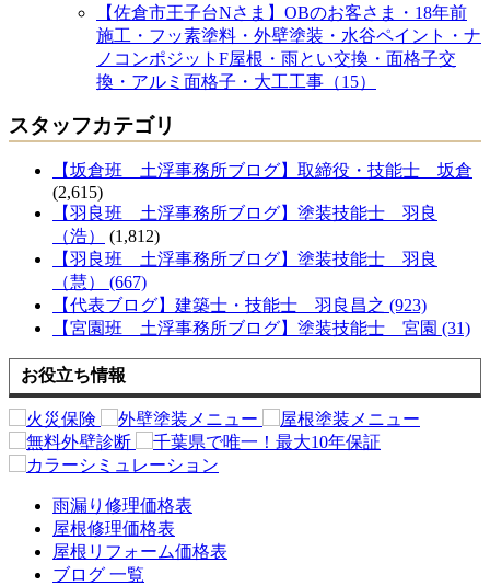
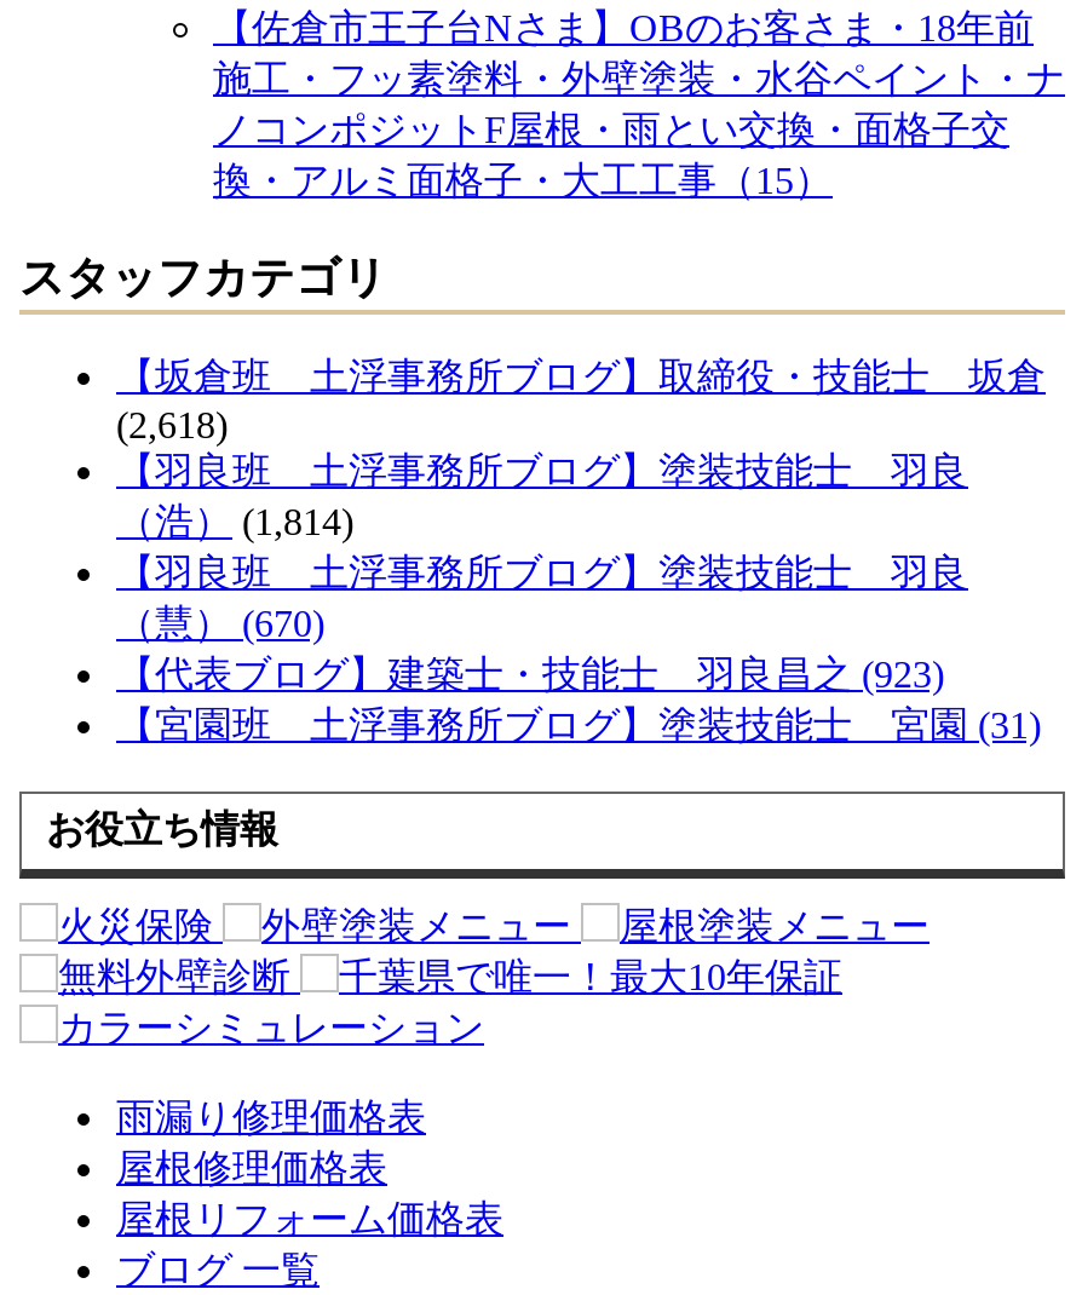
- (2,615)
+ (2,618)

- （浩）(1,812)
+ （浩）(1,814)

- （慧） (667)
+ （慧） (670)
